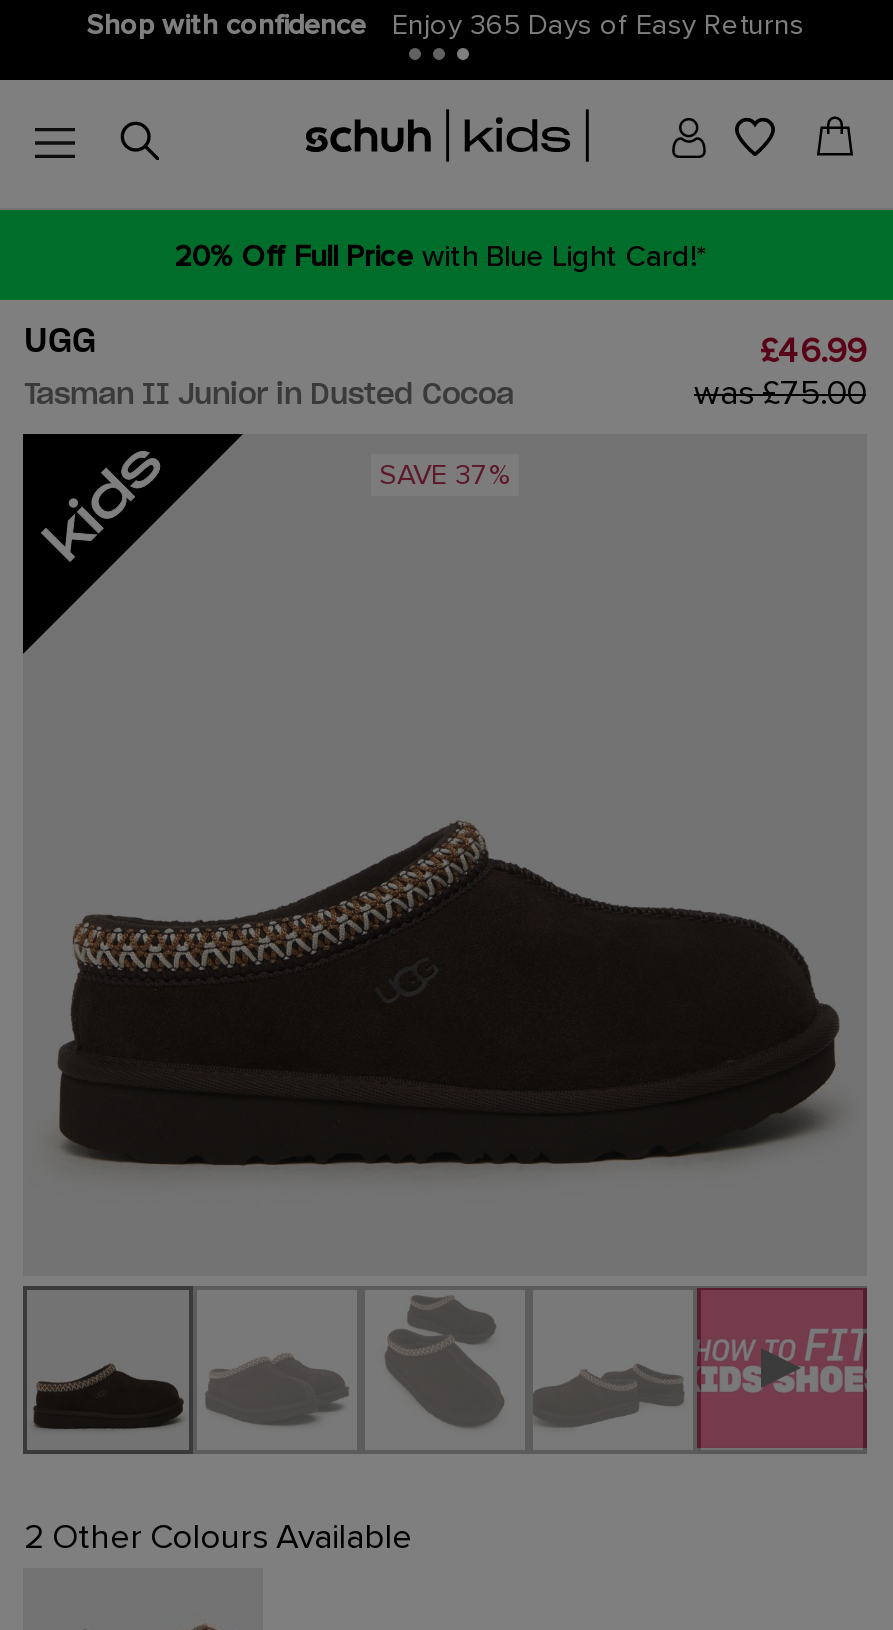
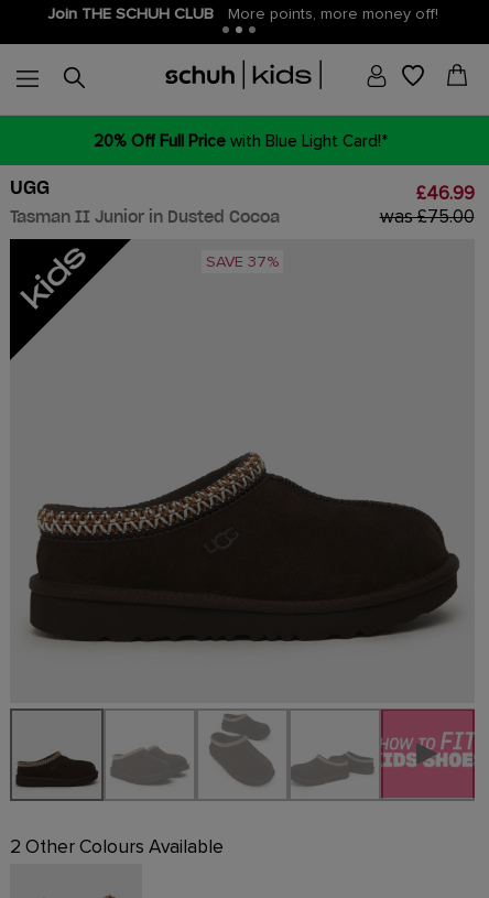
- Shop with confidence
- Enjoy 365 Days of Easy Returns
+ Join THE SCHUH CLUB
+ More points, more money off!
